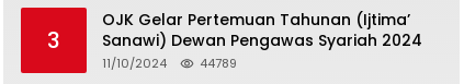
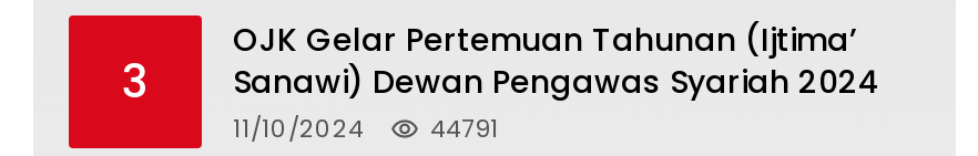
- 11/10/2024 44789
+ 11/10/2024 44791
